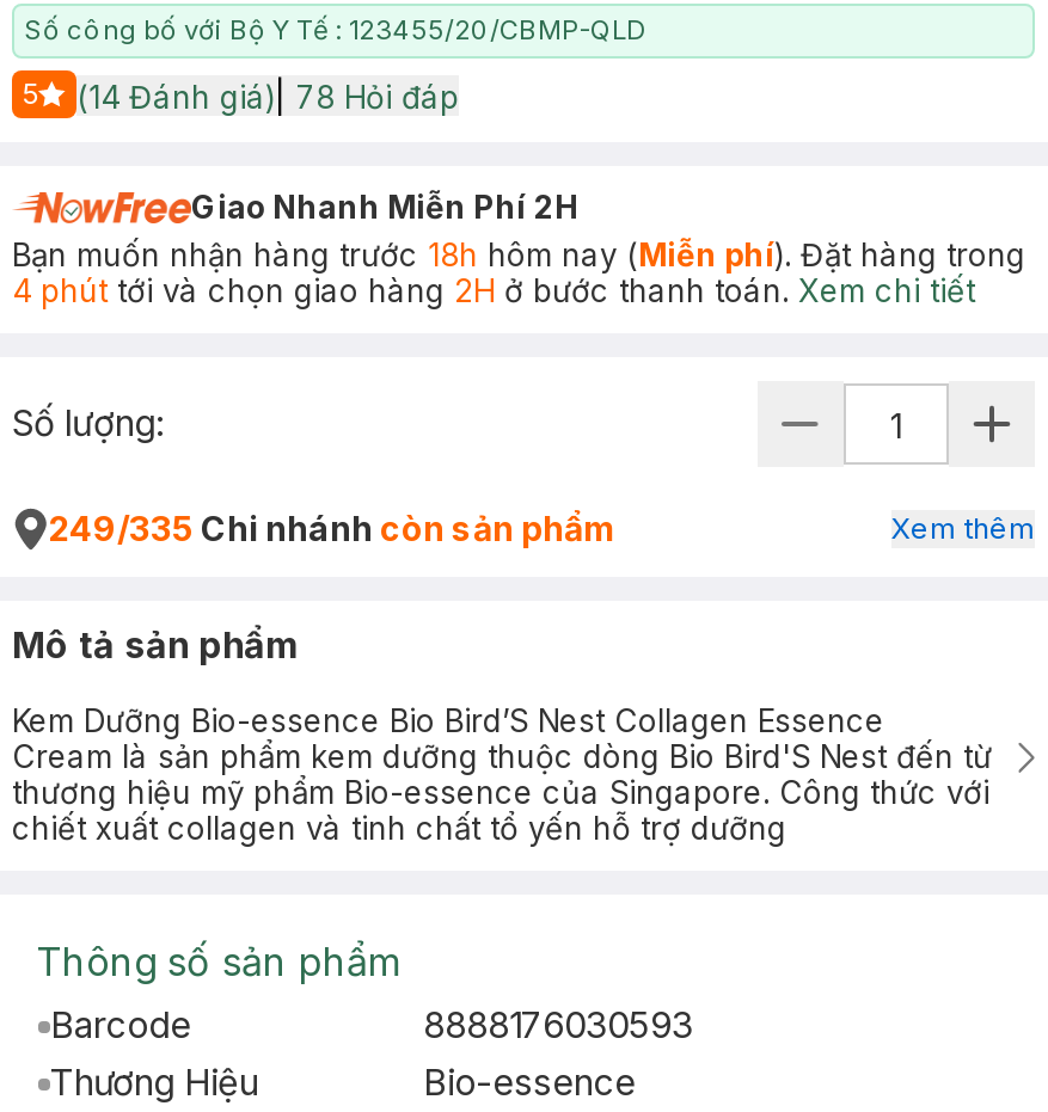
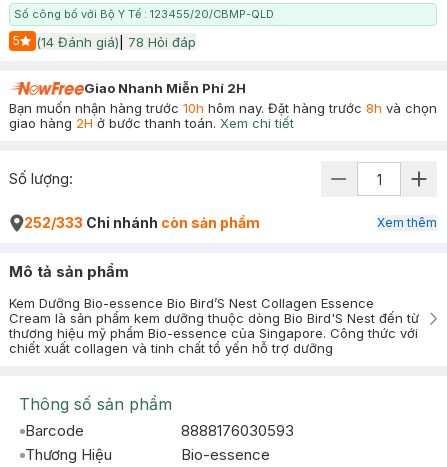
- Bạn muốn nhận hàng trước 18h hôm nay (Miễn phí). Đặt hàng trong
- 4 phút tới và chọn giao hàng 2H ở bước thanh toán. Xem chi tiết
+ Bạn muốn nhận hàng trước 10h hôm nay. Đặt hàng trước 8h và chọn
+ giao hàng 2H ở bước thanh toán. Xem chi tiết

- 249/335 Chi nhánh còn sản phẩm
+ 252/333 Chi nhánh còn sản phẩm
